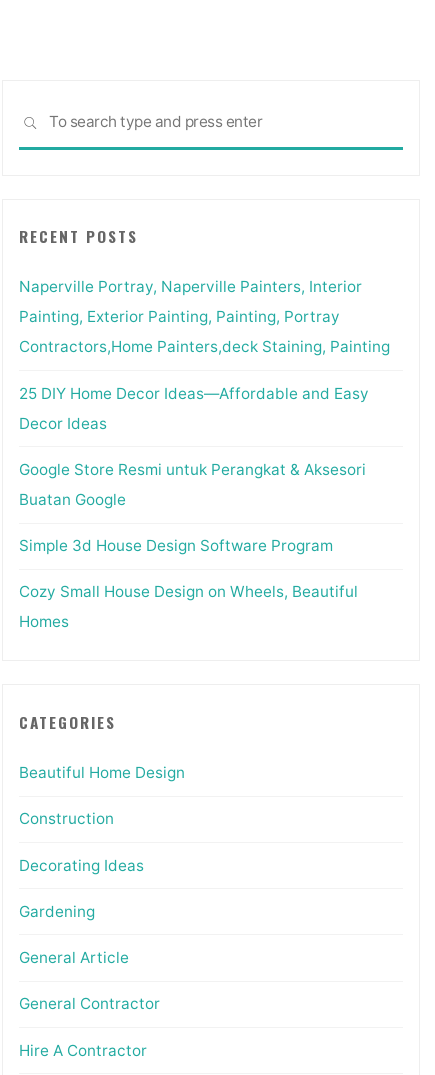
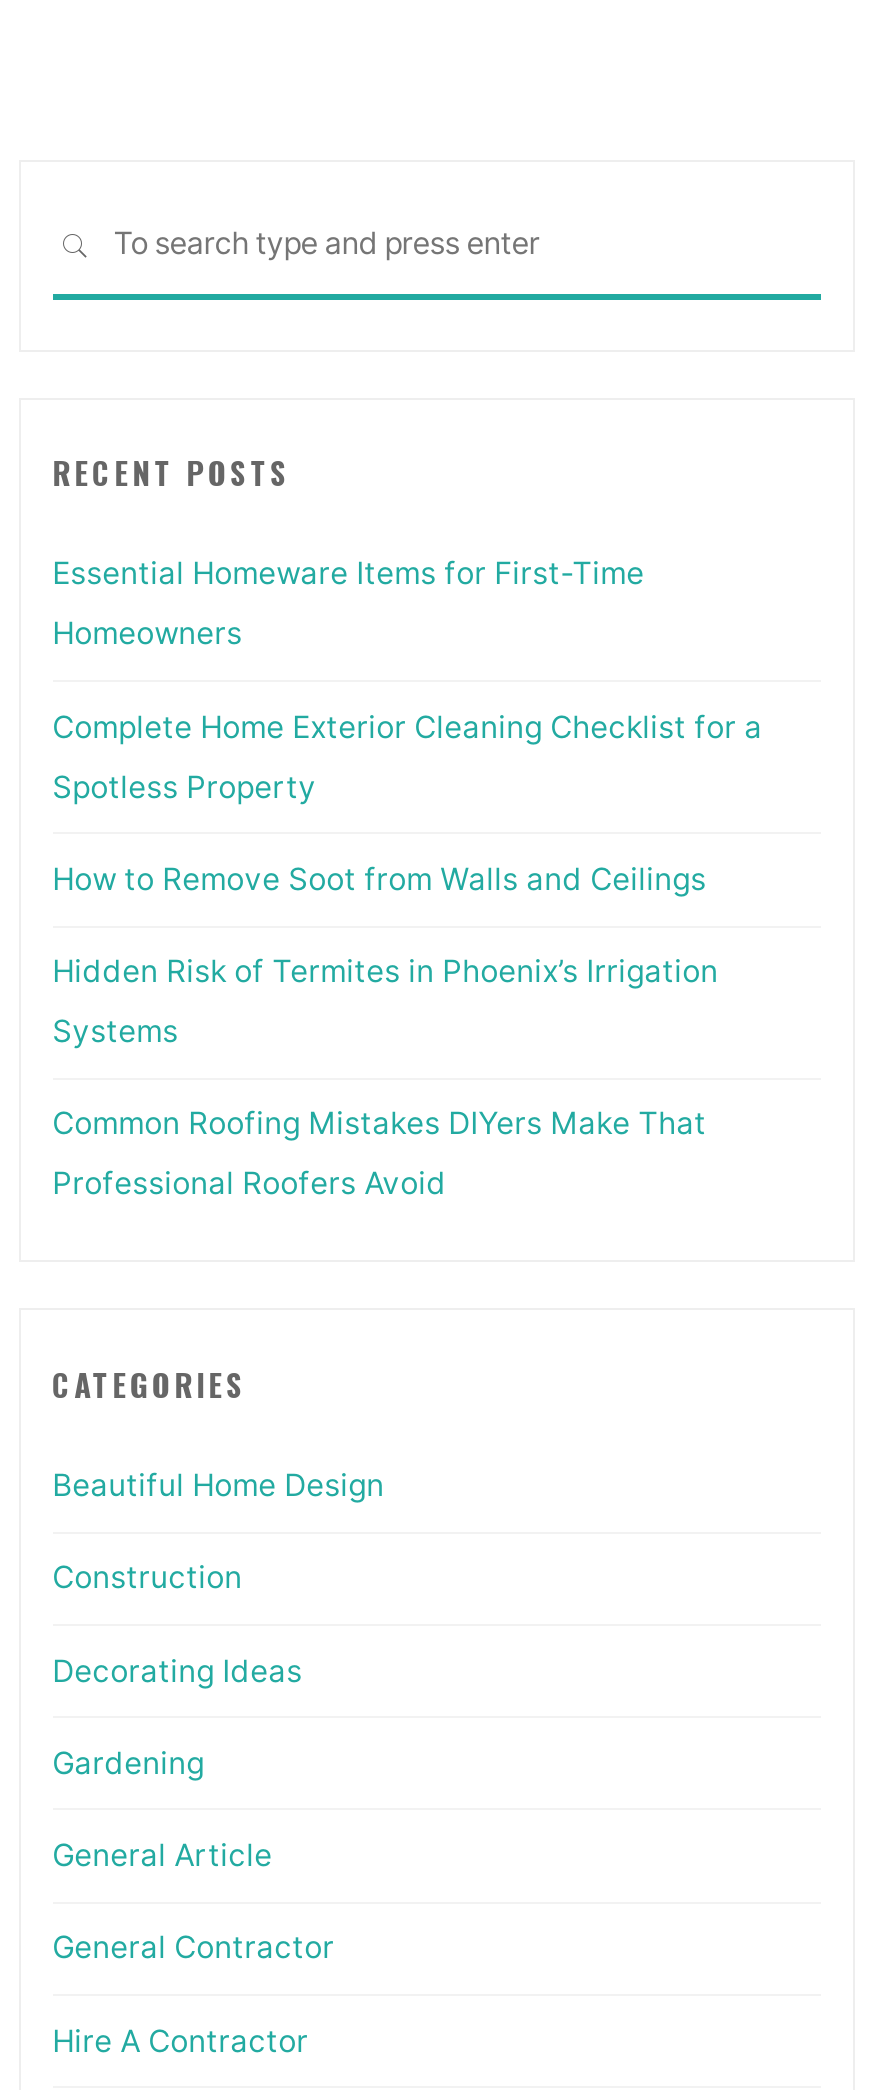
- Naperville Portray, Naperville Painters, Interior
- Painting, Exterior Painting, Painting, Portray
- Contractors,Home Painters,deck Staining, Painting
- 25 DIY Home Decor Ideas—Affordable and Easy
- Decor Ideas
- Google Store Resmi untuk Perangkat & Aksesori
- Buatan Google
- Simple 3d House Design Software Program
- Cozy Small House Design on Wheels, Beautiful
- Homes
+ Essential Homeware Items for First-Time
+ Homeowners
+ Complete Home Exterior Cleaning Checklist for a
+ Spotless Property
+ How to Remove Soot from Walls and Ceilings
+ Hidden Risk of Termites in Phoenix’s Irrigation
+ Systems
+ Common Roofing Mistakes DIYers Make That
+ Professional Roofers Avoid
